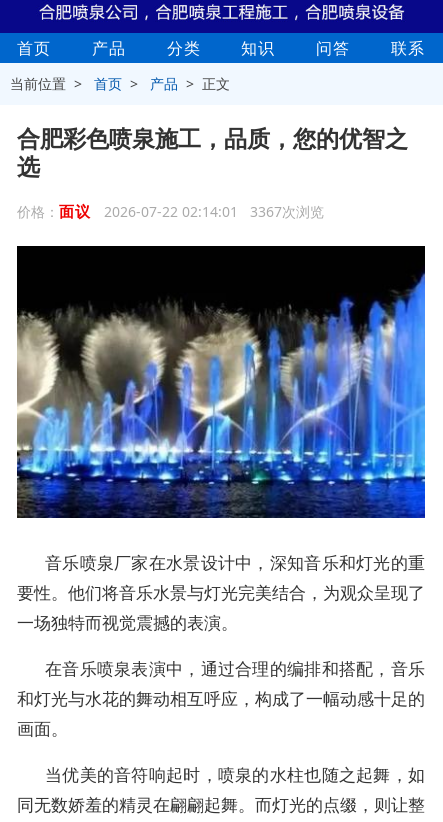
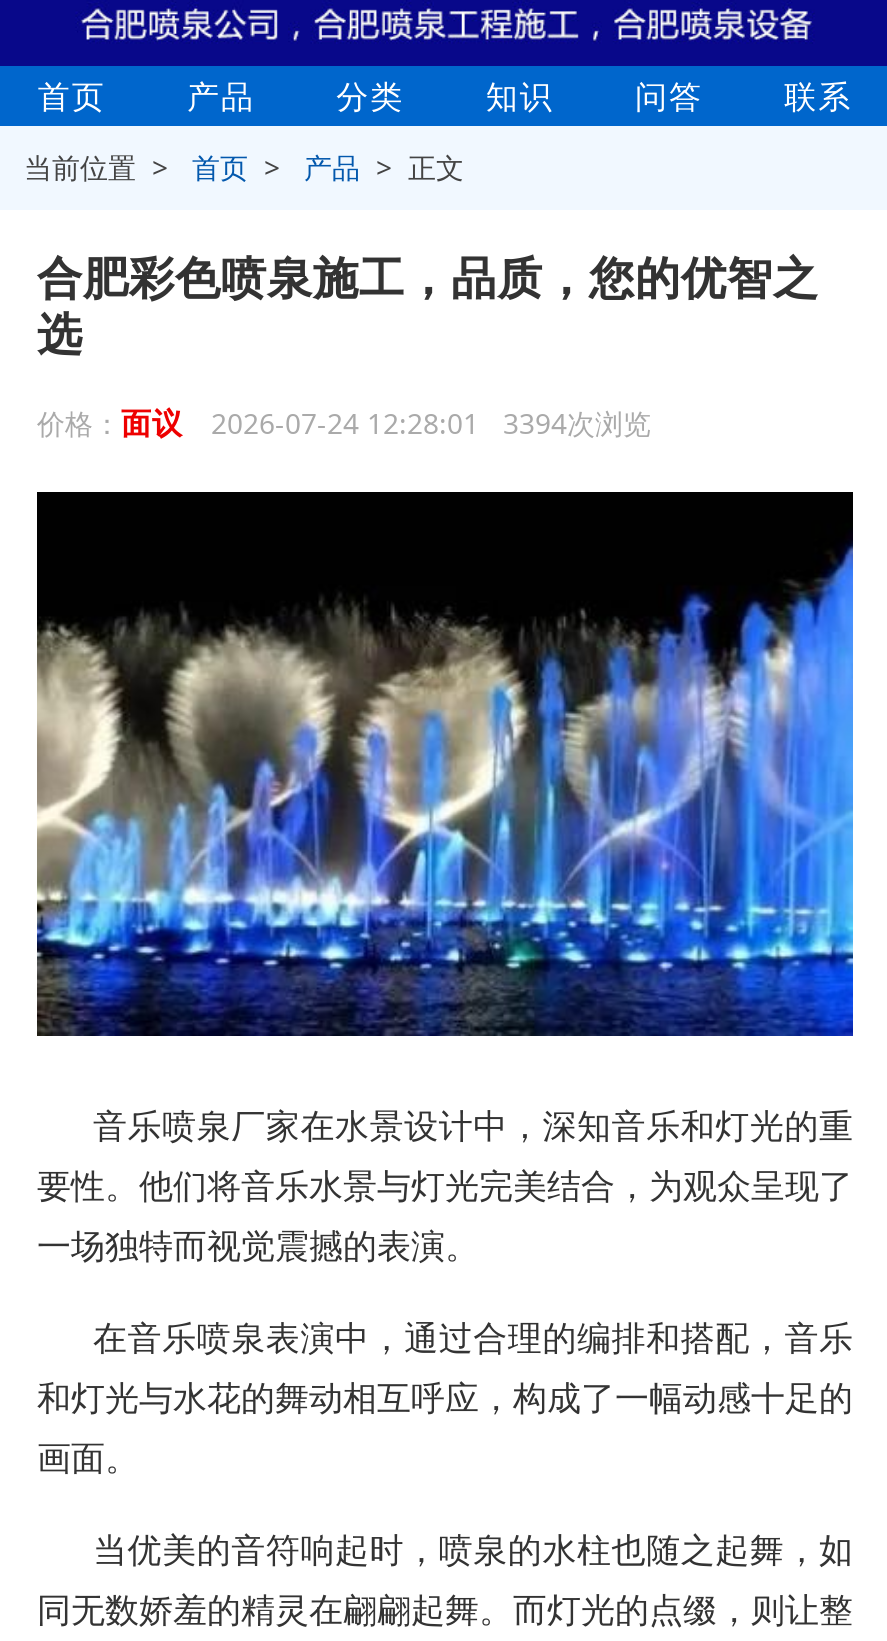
- 价格：面议 2026-07-22 02:14:01 3367次浏览
+ 价格：面议 2026-07-24 12:28:01 3394次浏览
